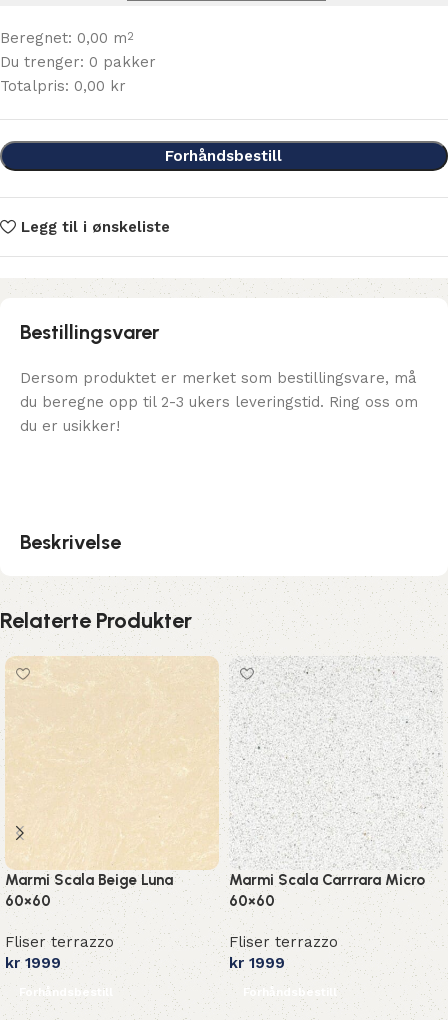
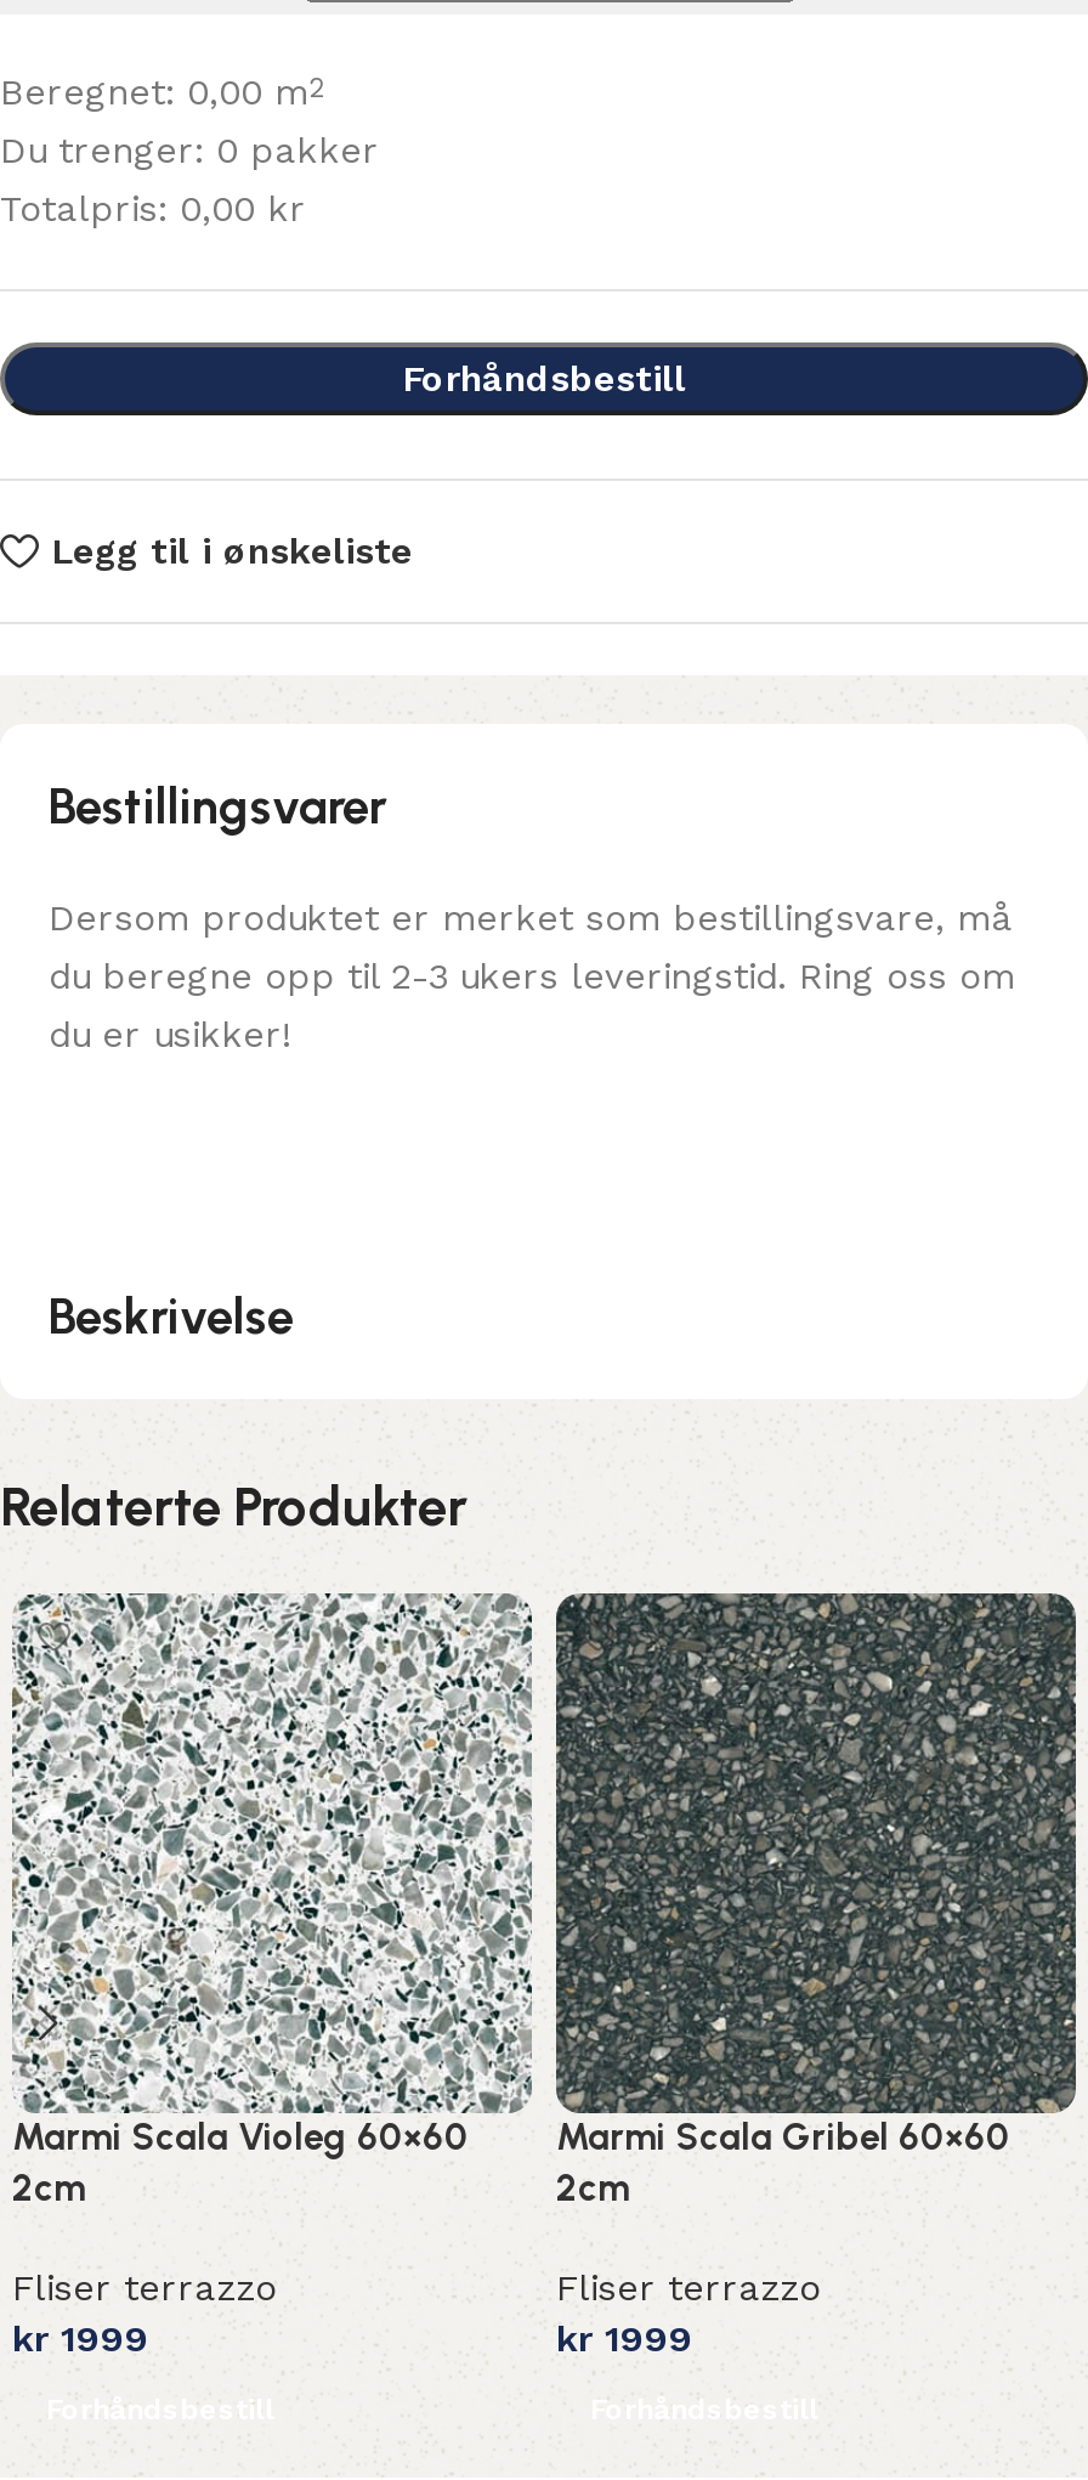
+ [image]

+ [image]

- Marmi Scala Beige Luna
- 60×60
+ Marmi Scala Violeg 60×60
+ 2cm

- Marmi Scala Carrrara Micro
- 60×60
+ Marmi Scala Gribel 60×60
+ 2cm
